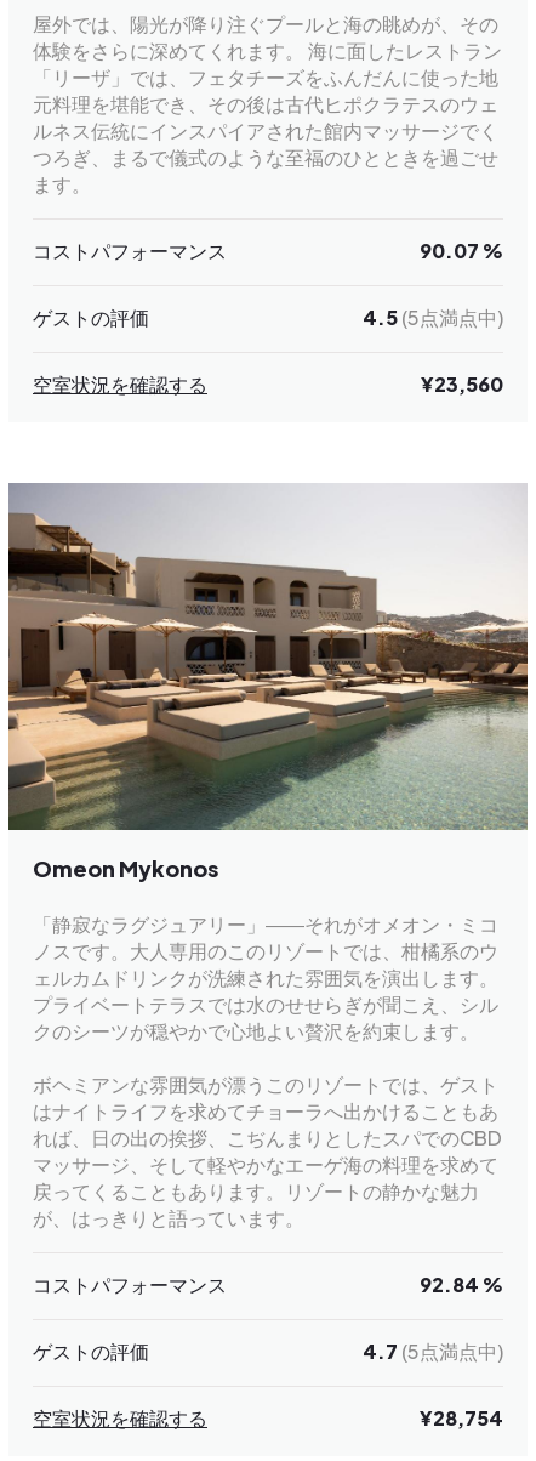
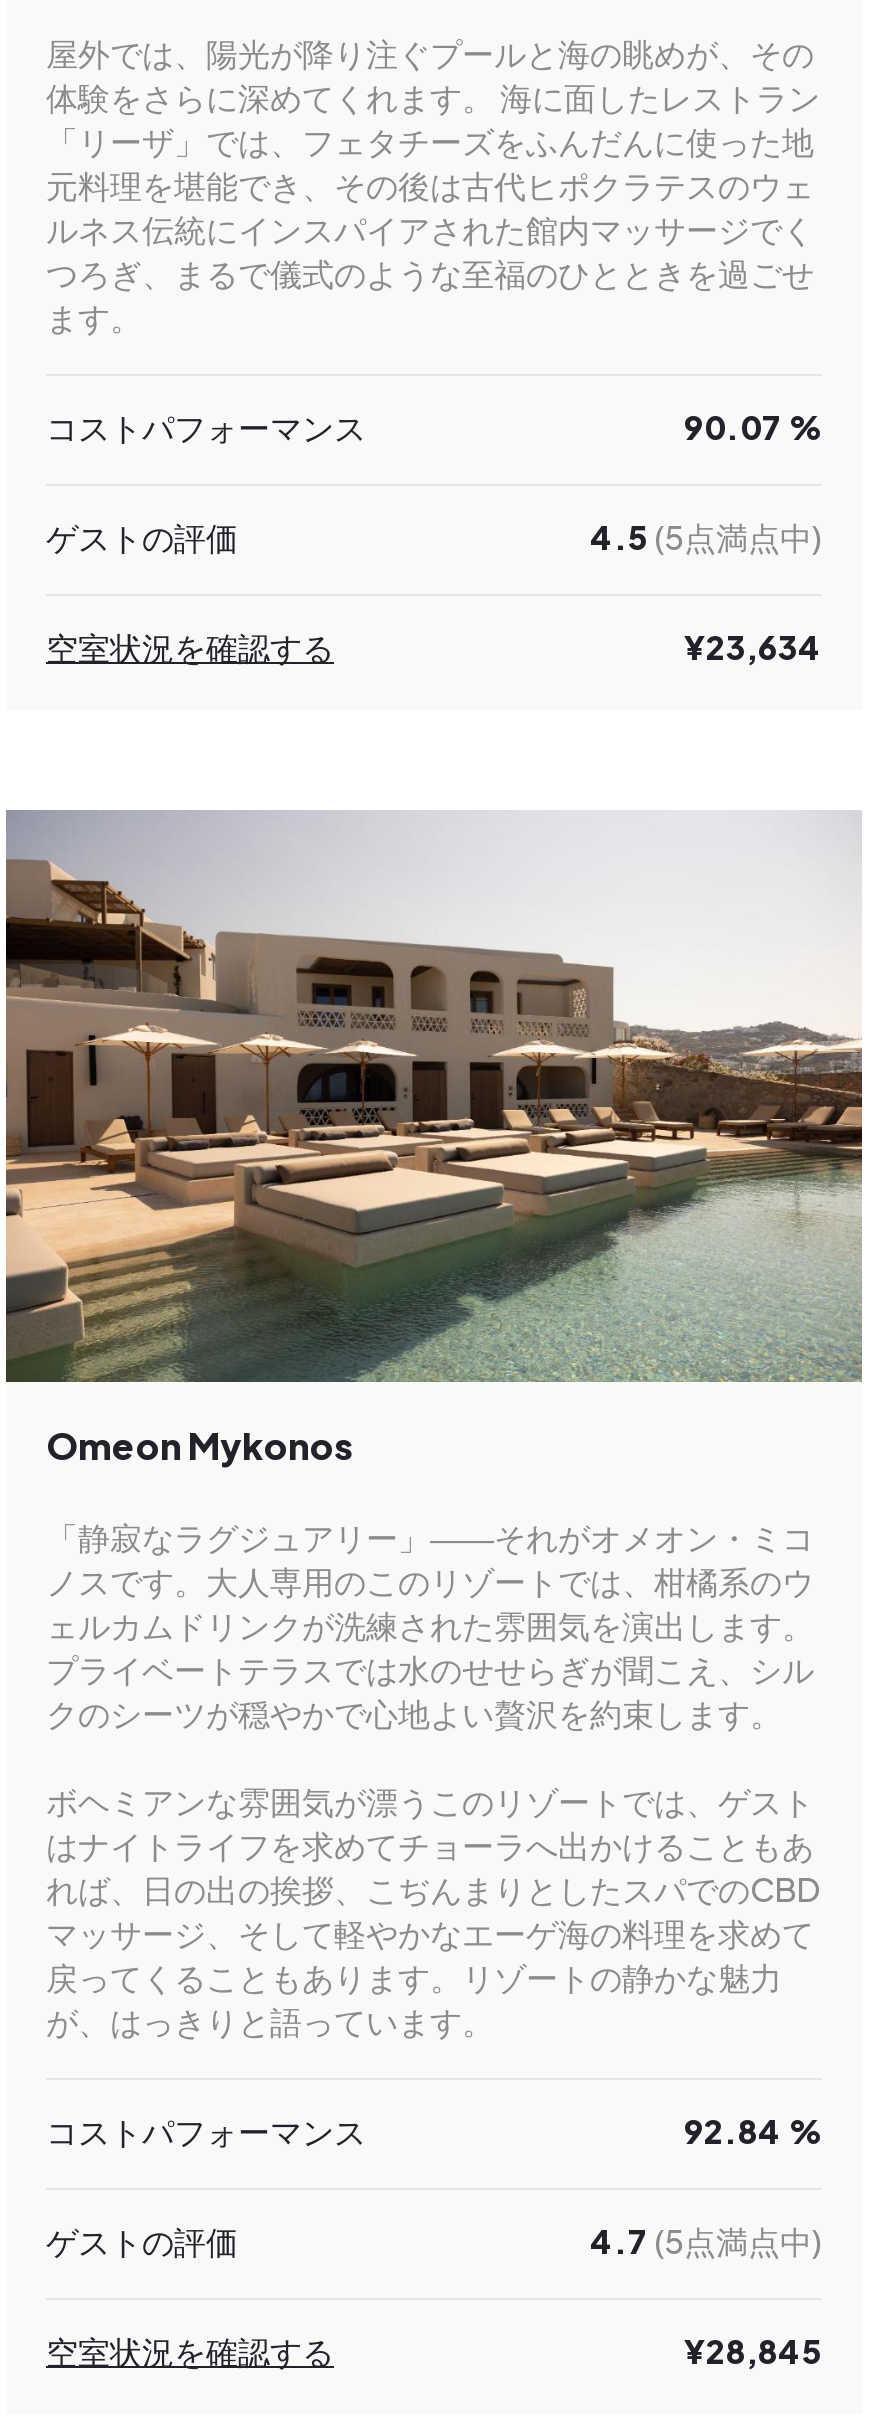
- ¥23,560
+ ¥23,634

- ¥28,754
+ ¥28,845
